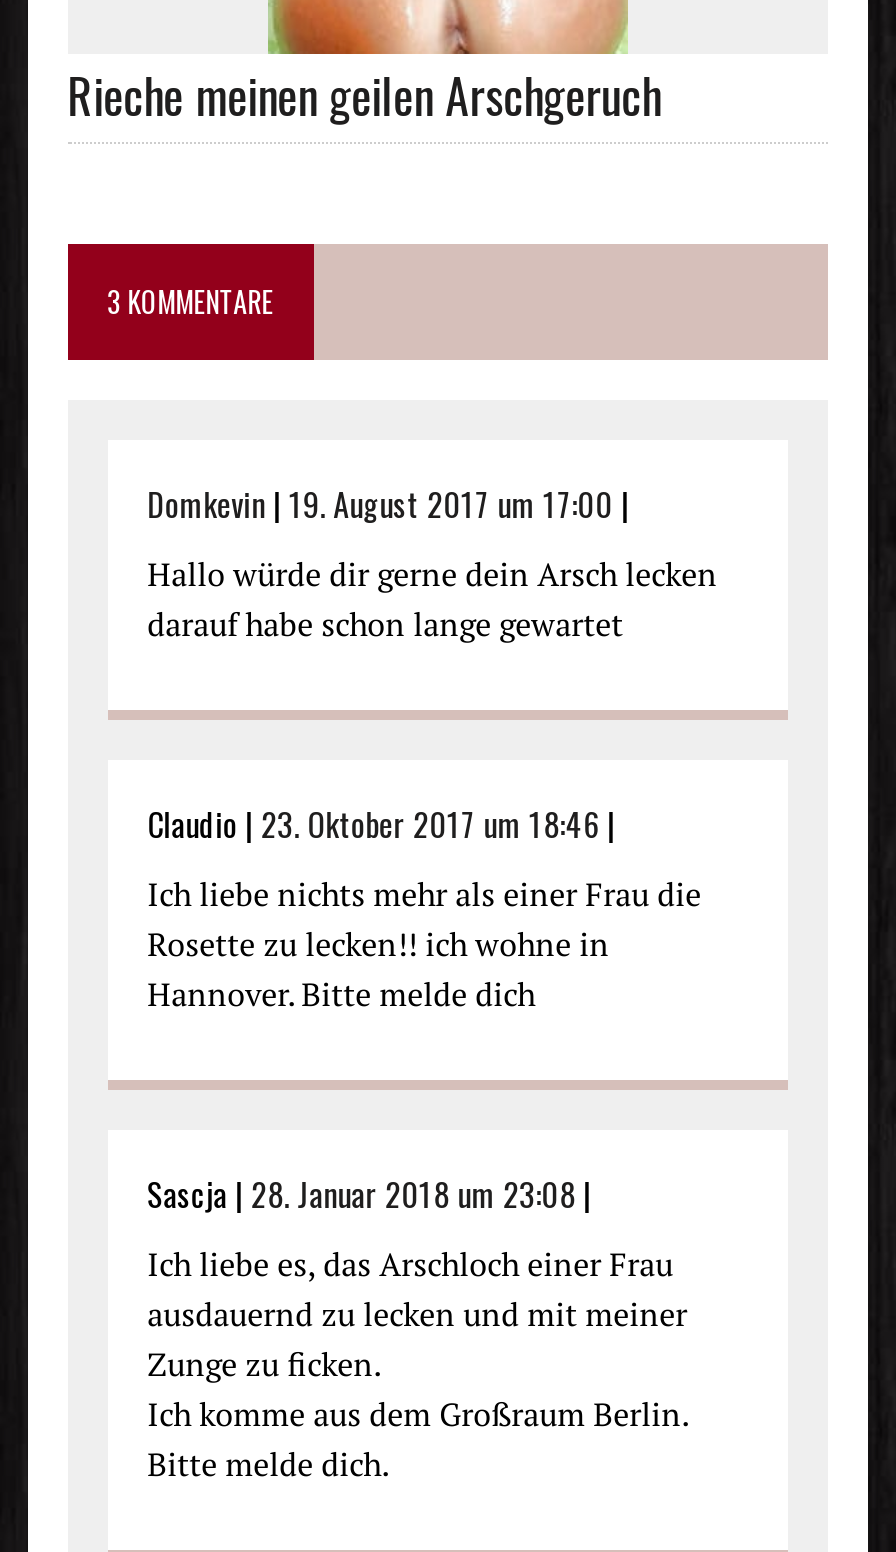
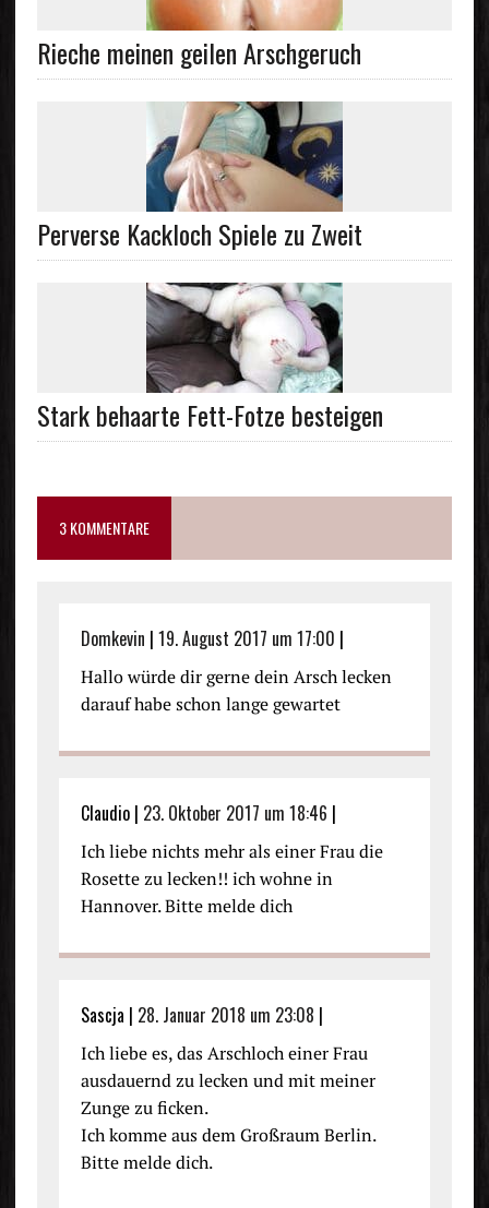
+ [image]
+ Perverse Kackloch Spiele zu Zweit

+ [image]
+ Stark behaarte Fett-Fotze besteigen
